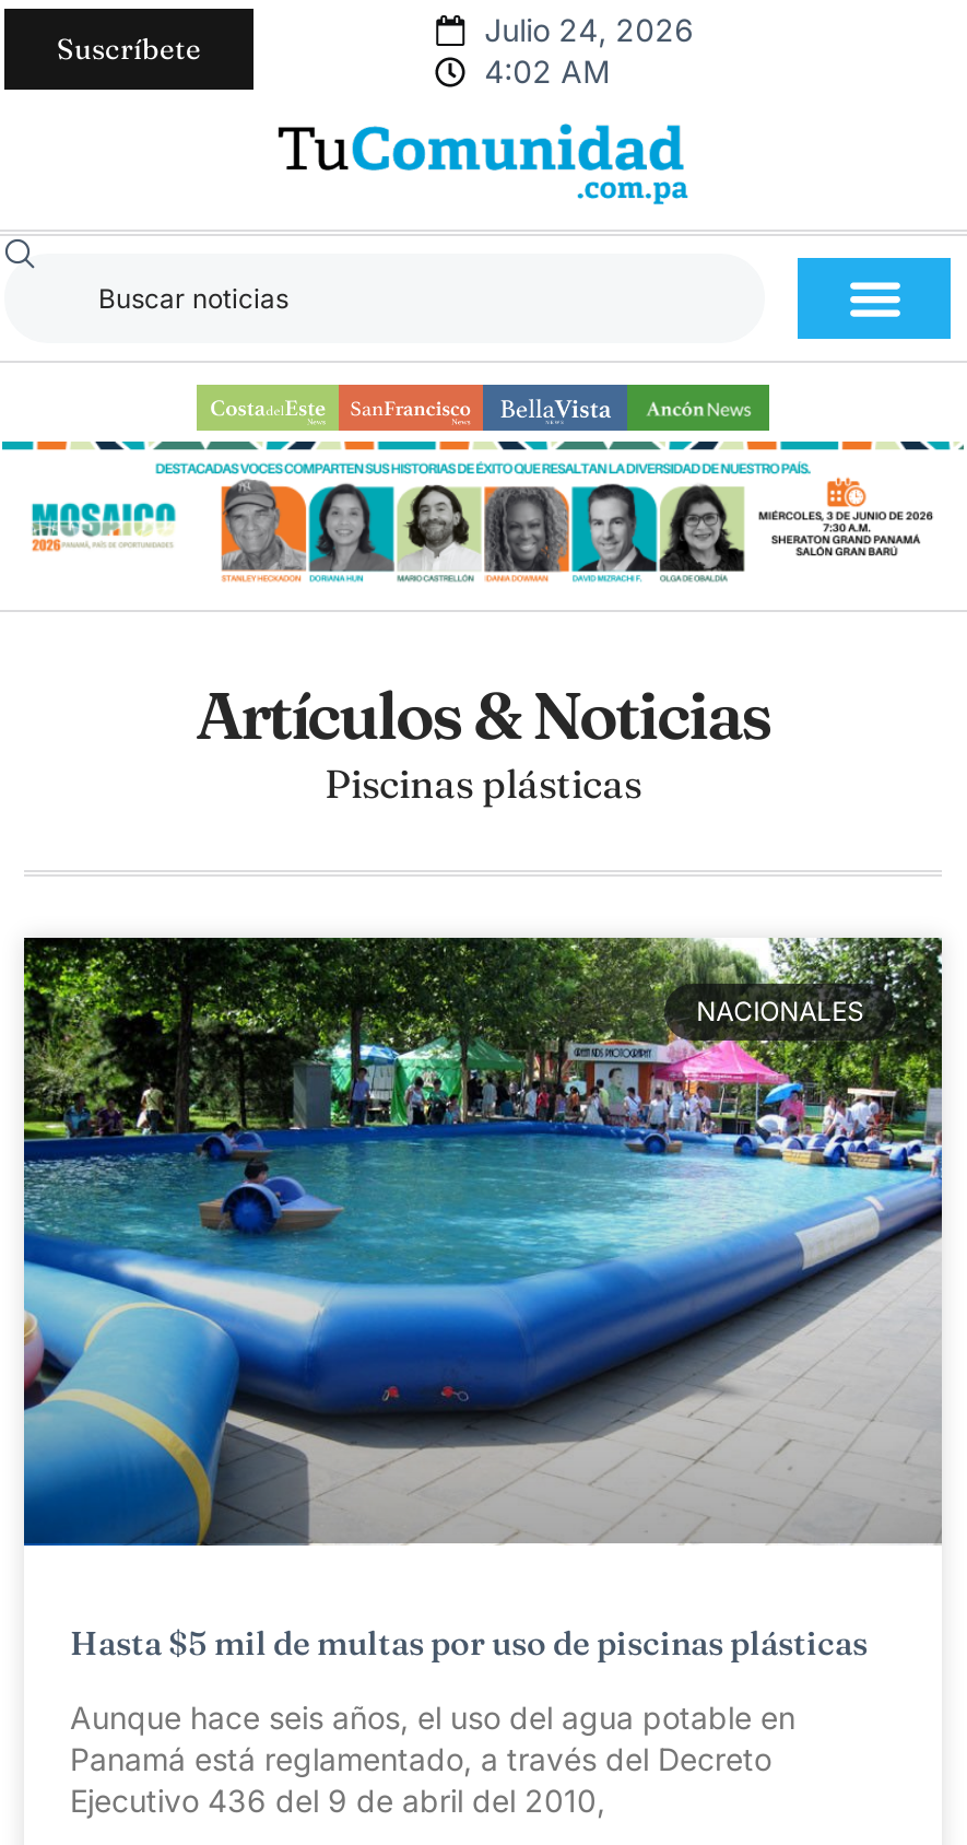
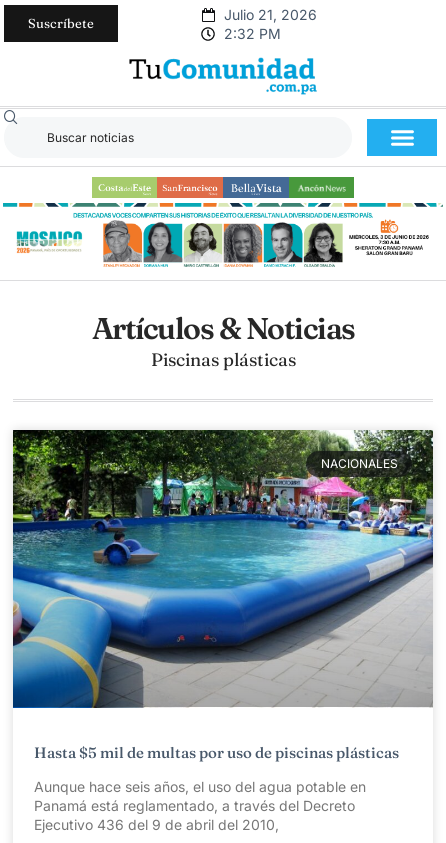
- Julio 24, 2026
- 4:02 AM
+ Julio 21, 2026
+ 2:32 PM
